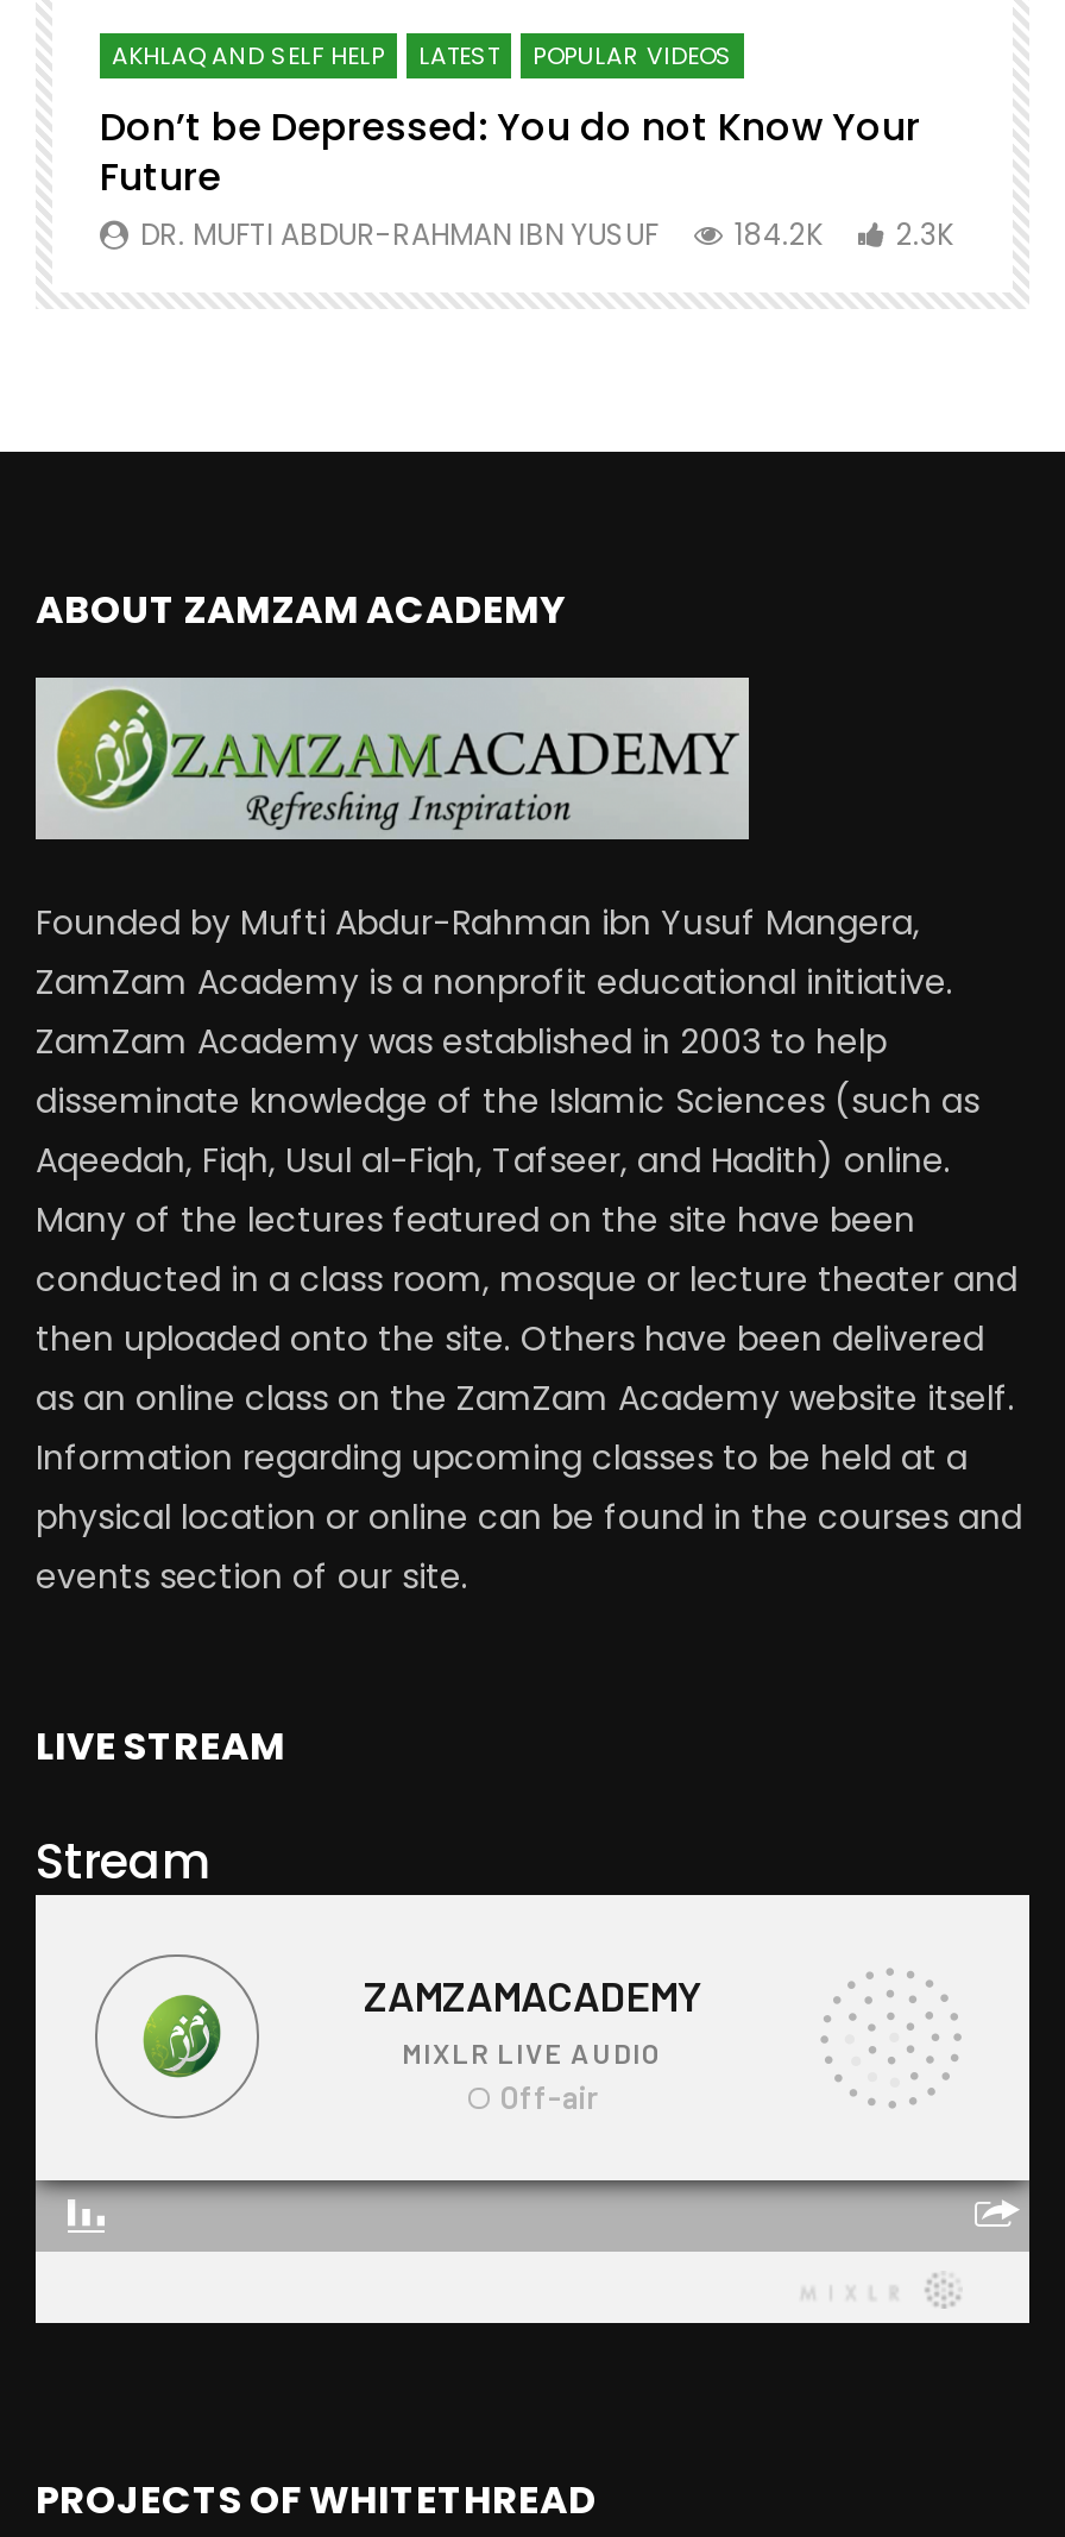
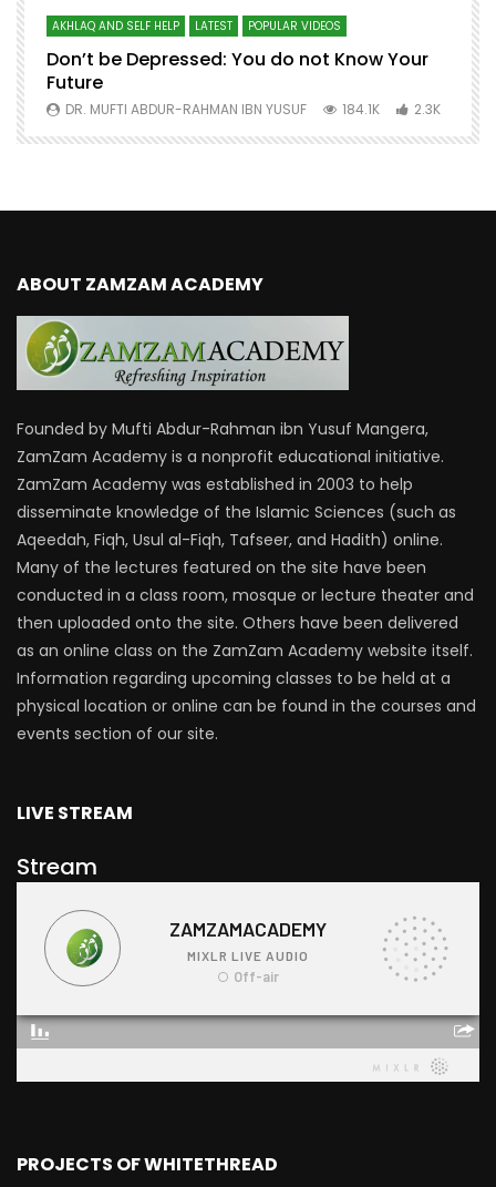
- DR. MUFTI ABDUR-RAHMAN IBN YUSUF 184.2K 2.3K
+ DR. MUFTI ABDUR-RAHMAN IBN YUSUF 184.1K 2.3K
